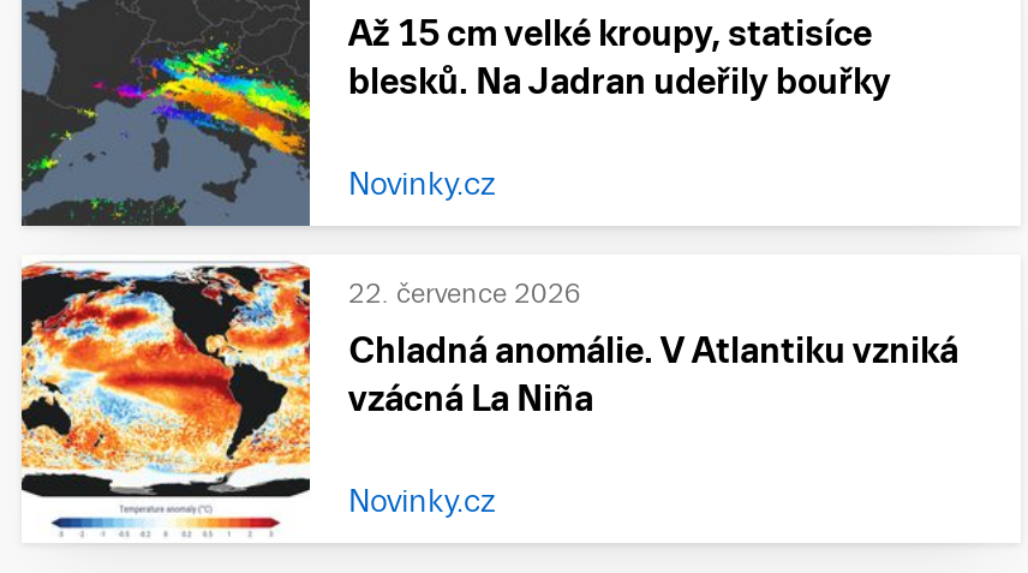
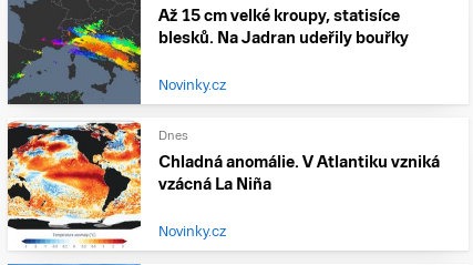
- 22. července 2026
+ Dnes
